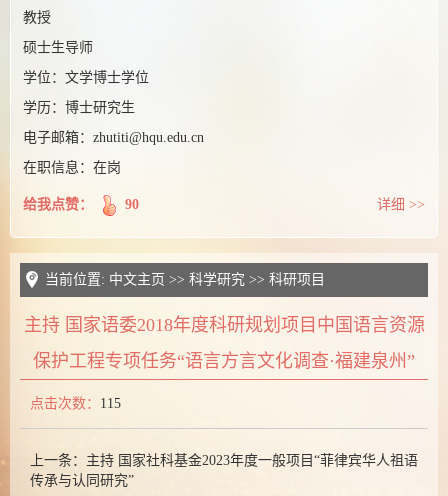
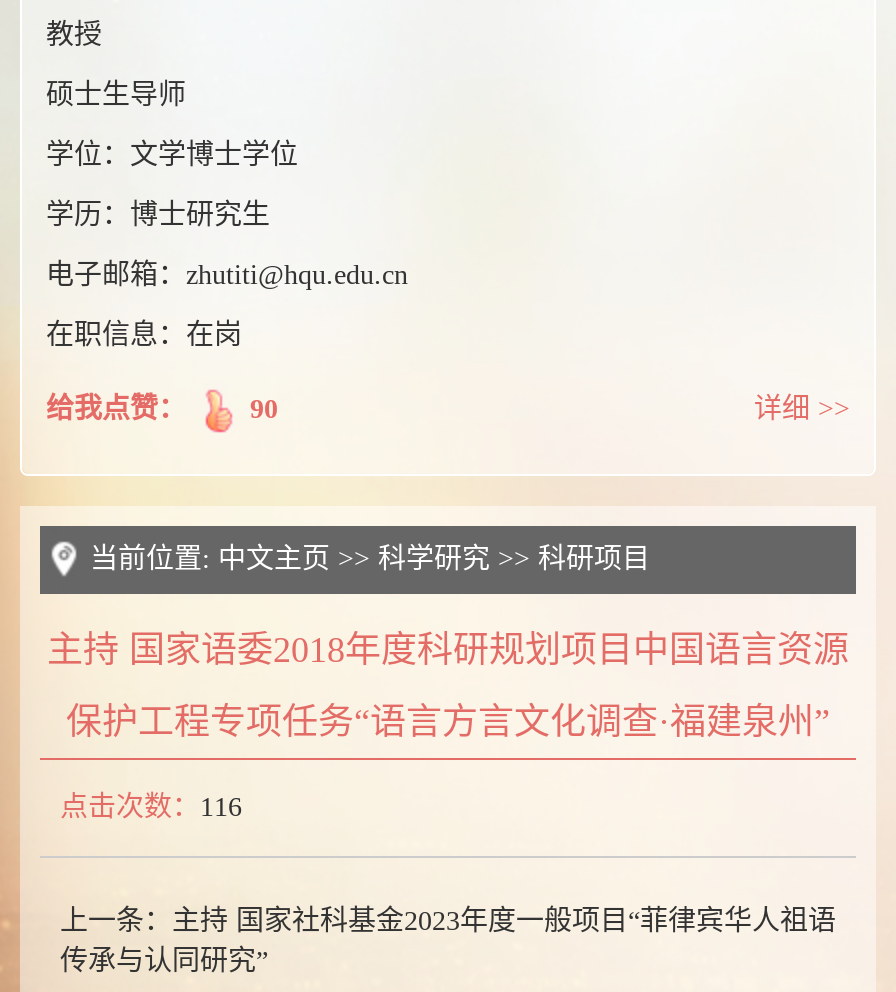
- 点击次数：115
+ 点击次数：116
